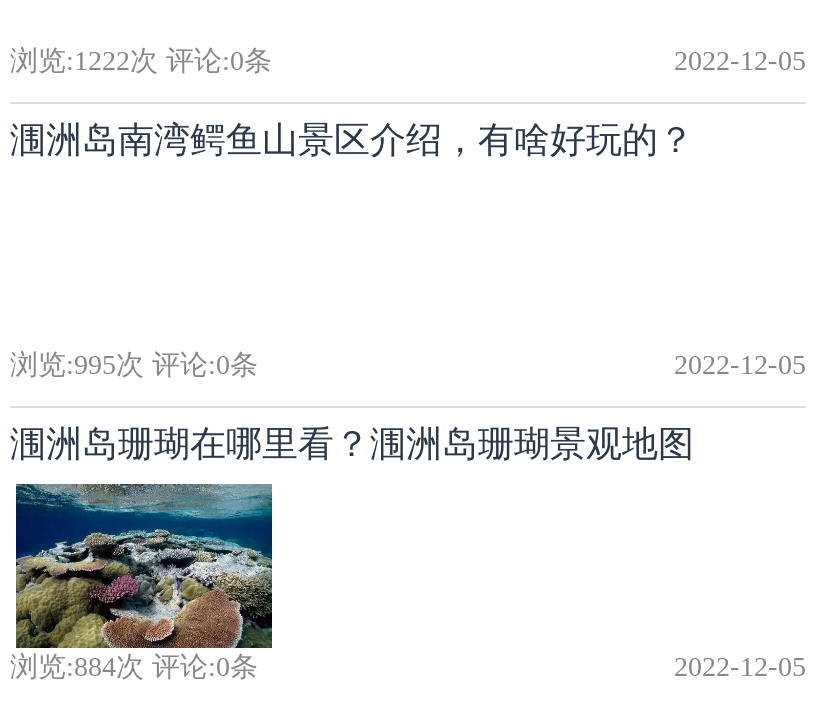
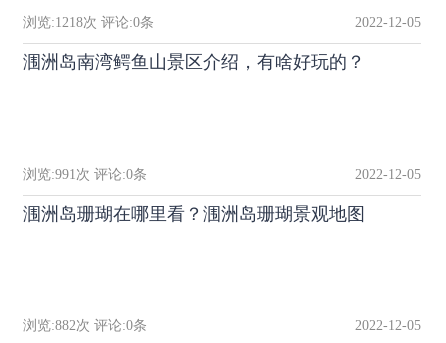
- 浏览:1222次 评论:0条
+ 浏览:1218次 评论:0条

- 浏览:995次 评论:0条
+ 浏览:991次 评论:0条

- [image]

- 浏览:884次 评论:0条
+ 浏览:882次 评论:0条
